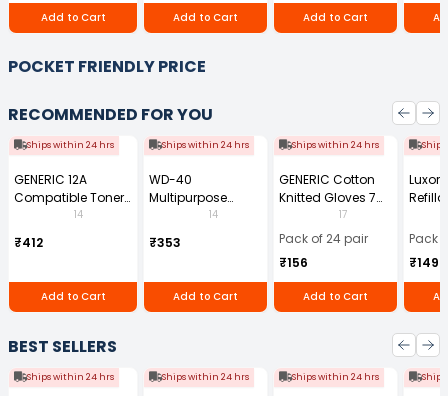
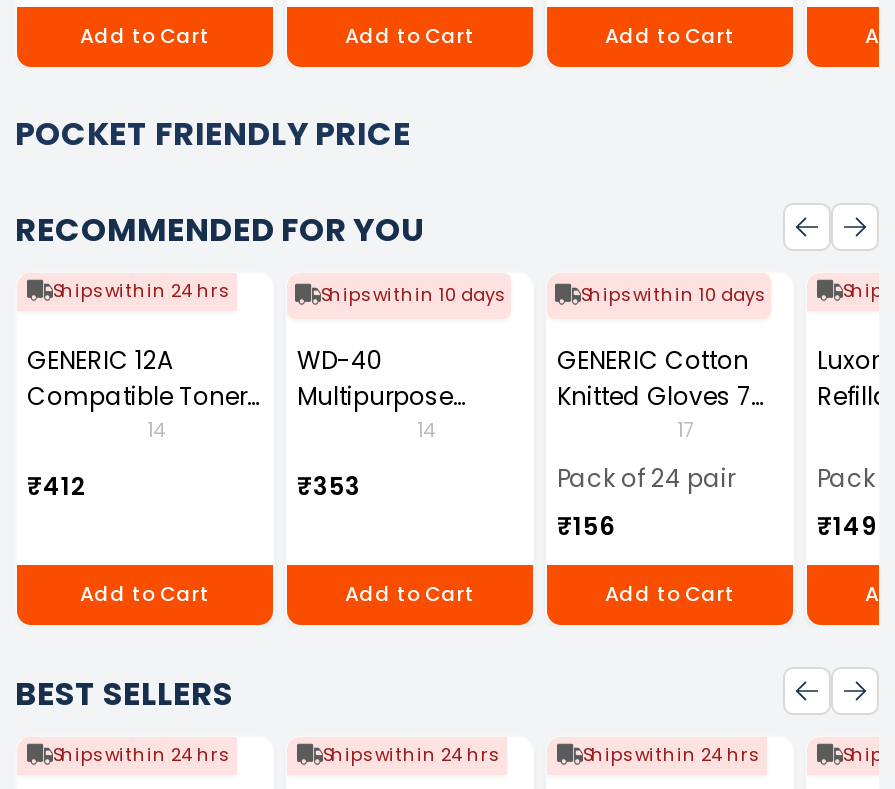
- Ships within 24 hrs
+ Ships within 10 days

- Ships within 24 hrs
+ Ships within 10 days
